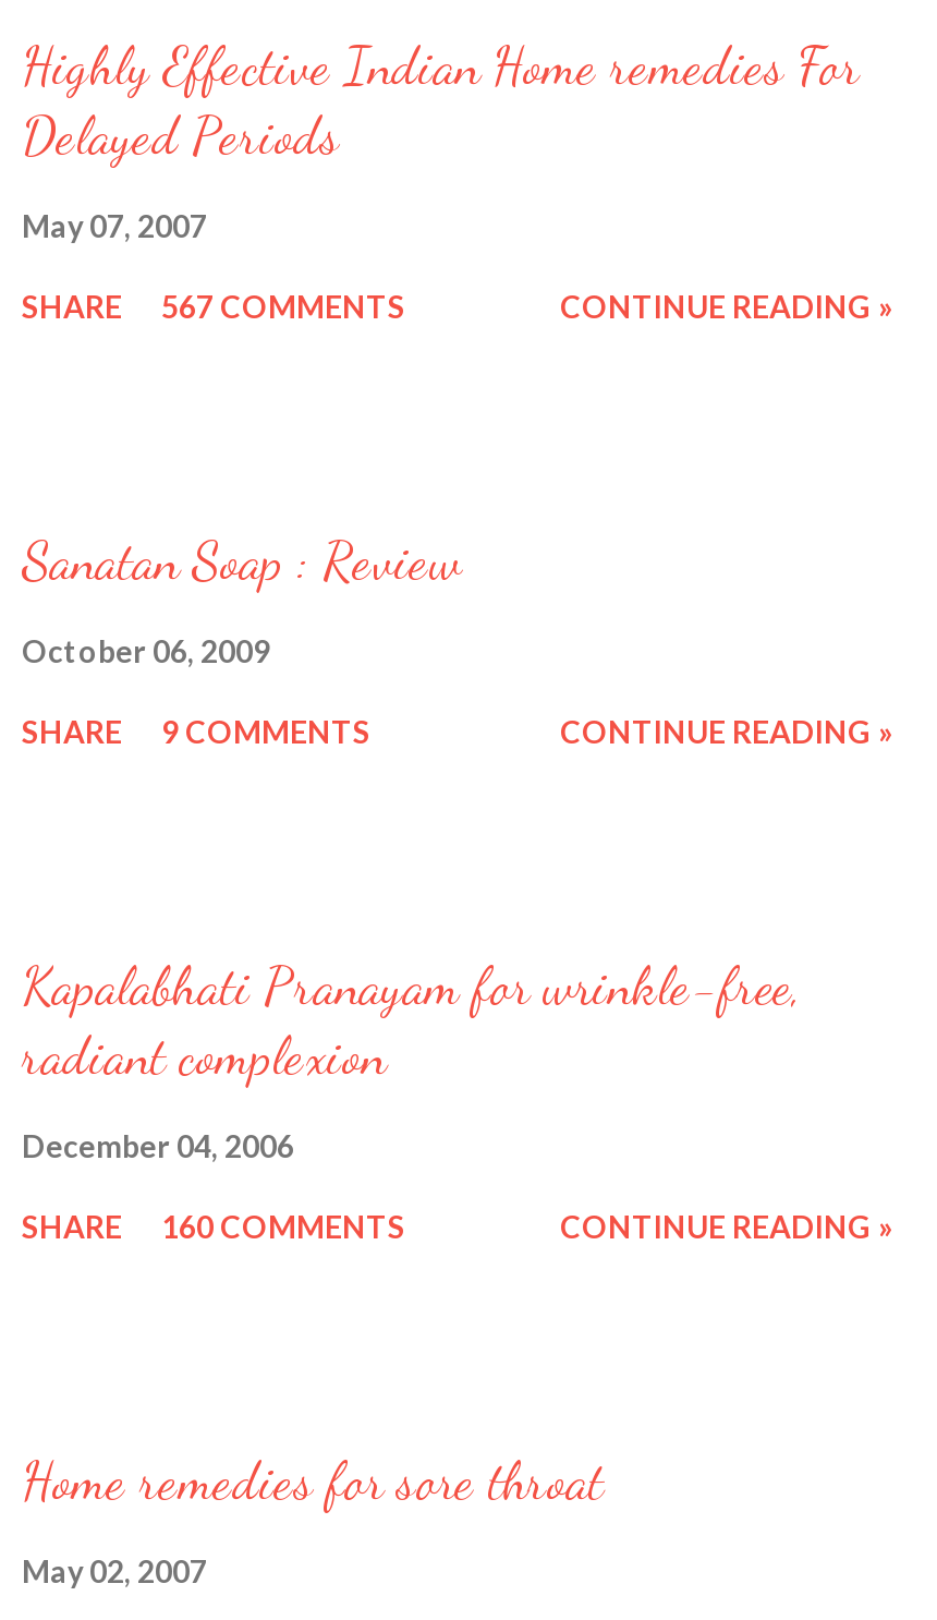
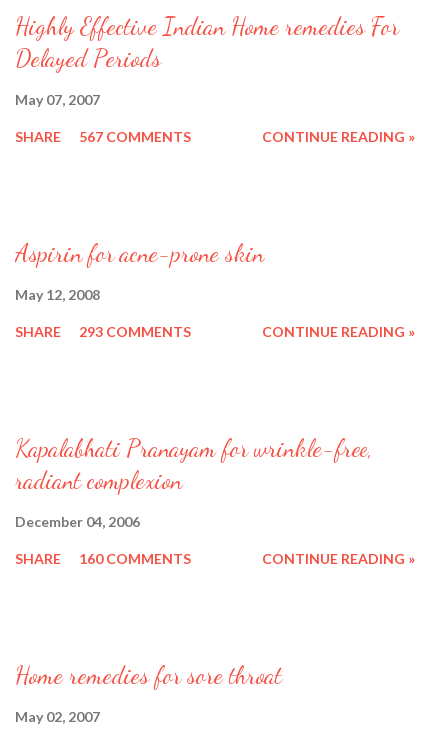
- Sanatan Soap : Review
+ Aspirin for acne-prone skin

- October 06, 2009
+ May 12, 2008

- SHARE 9 COMMENTS
+ SHARE 293 COMMENTS
